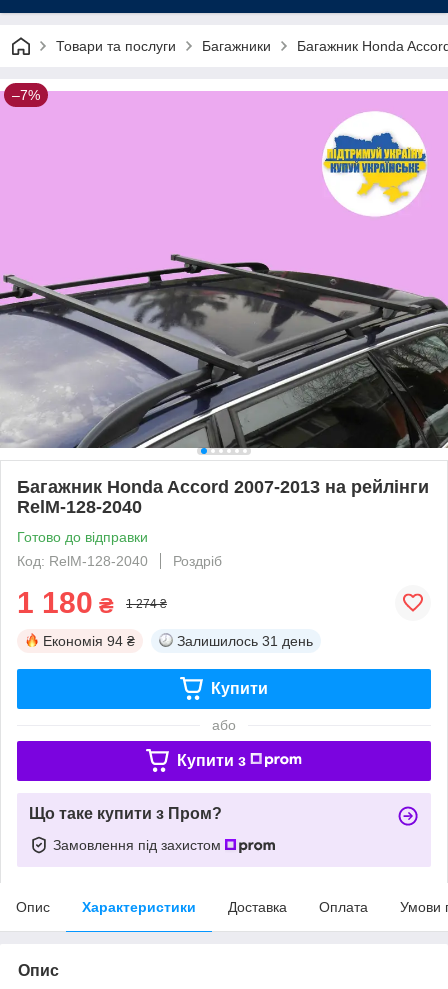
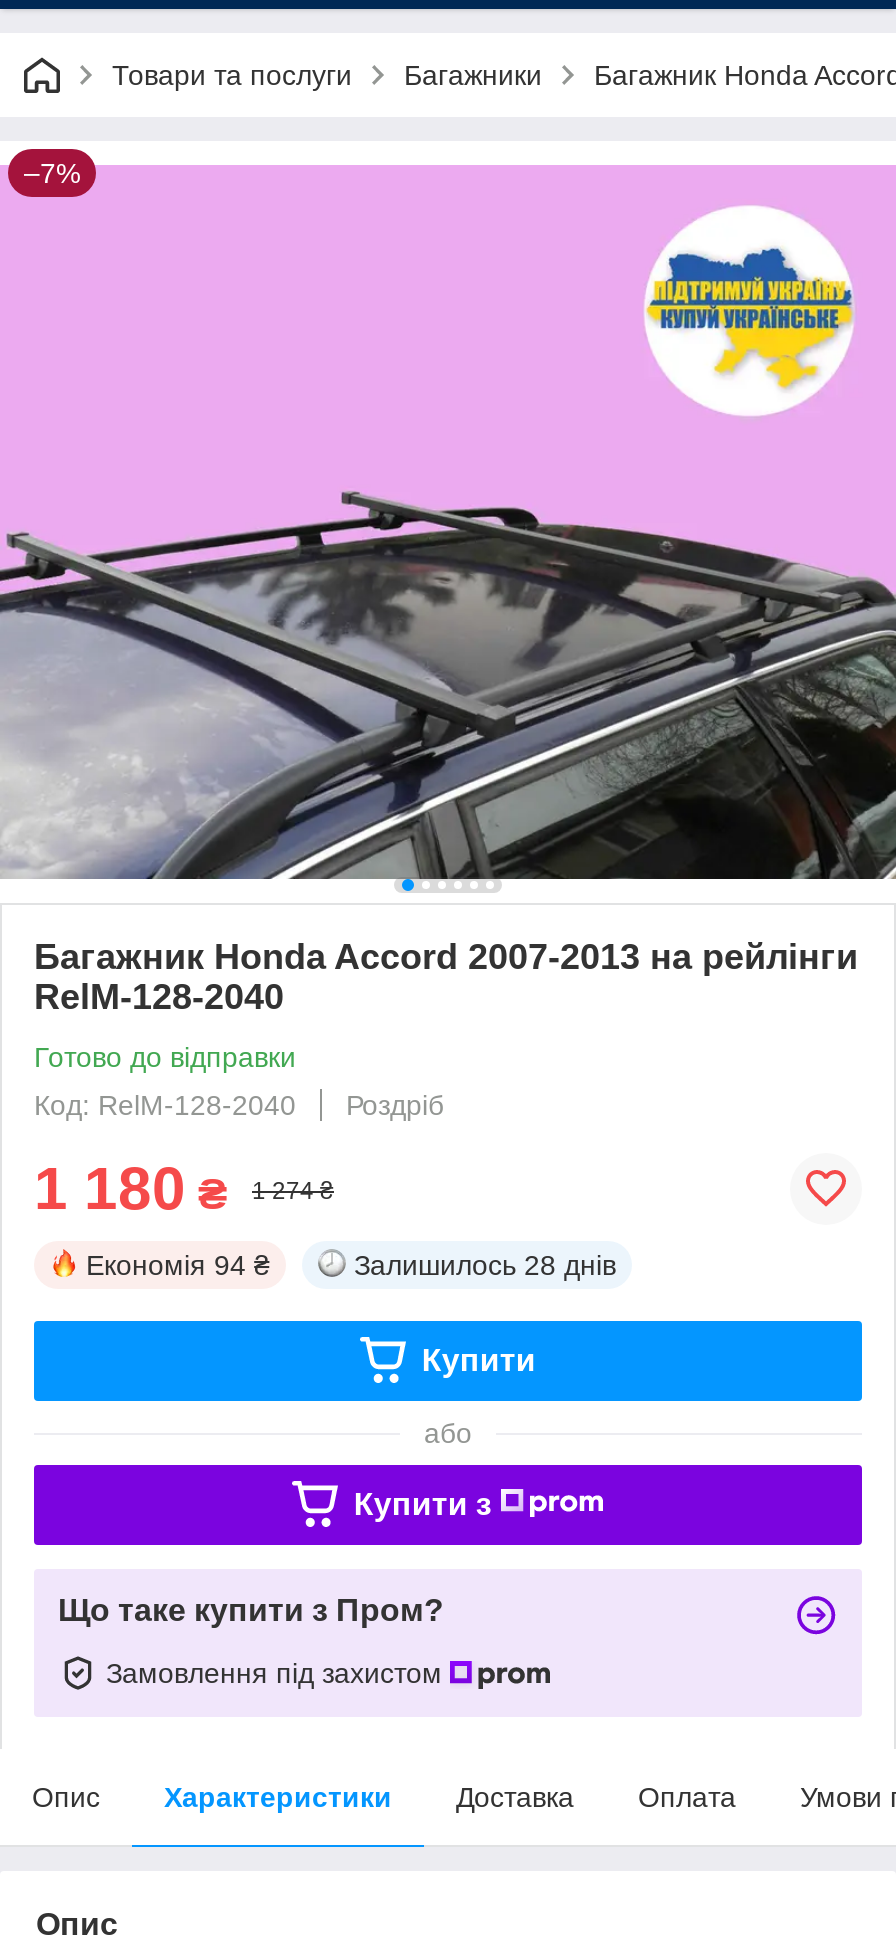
- Залишилось 31 день
+ Залишилось 28 днів
